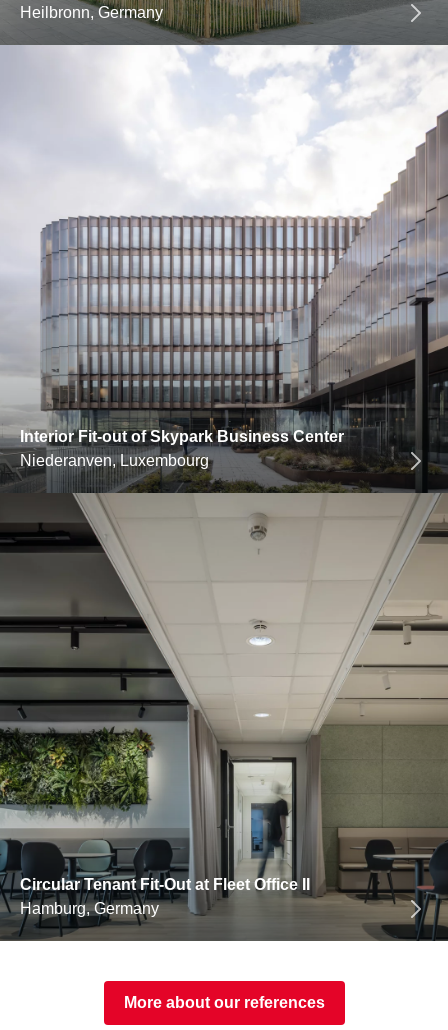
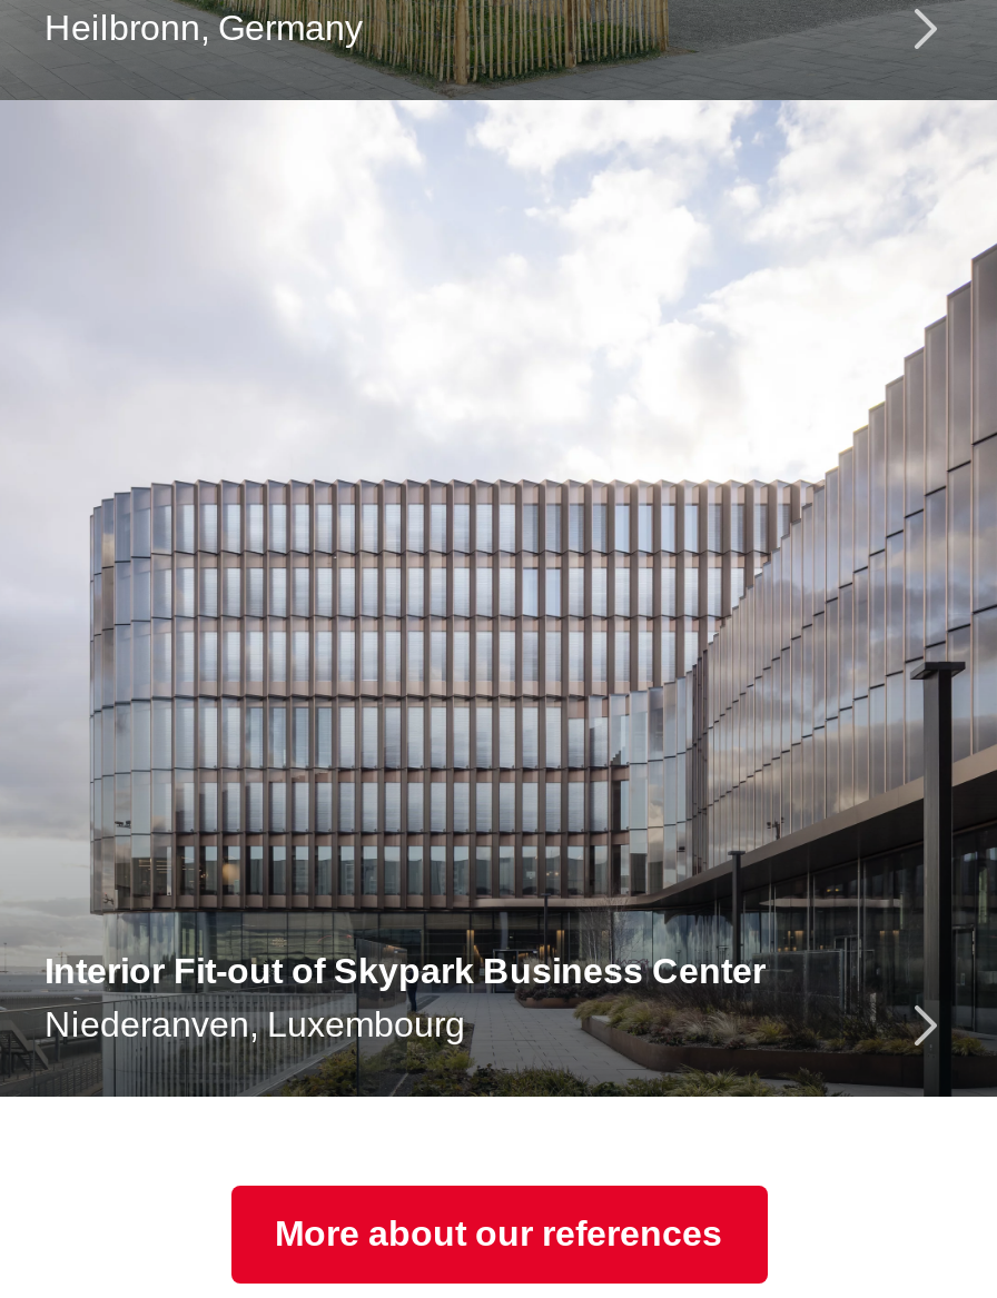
- [image]
- Circular Tenant Fit-Out at Fleet Office II
- Hamburg, Germany
